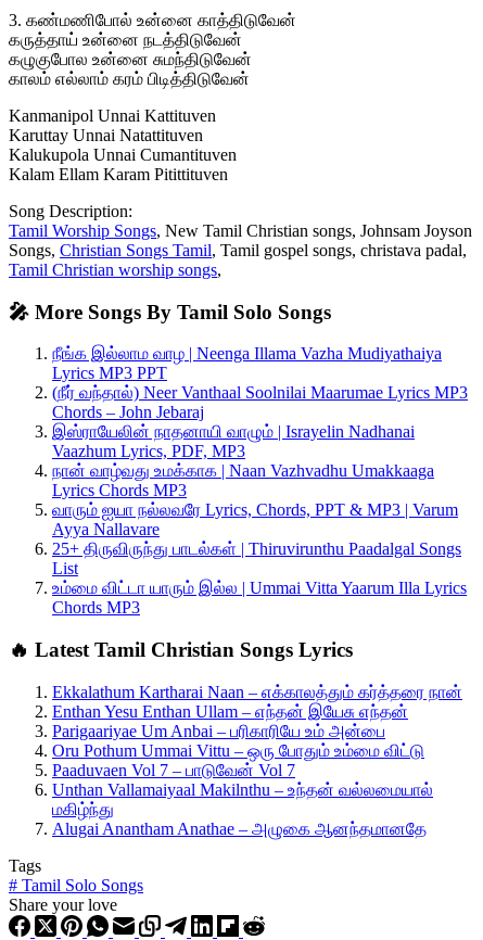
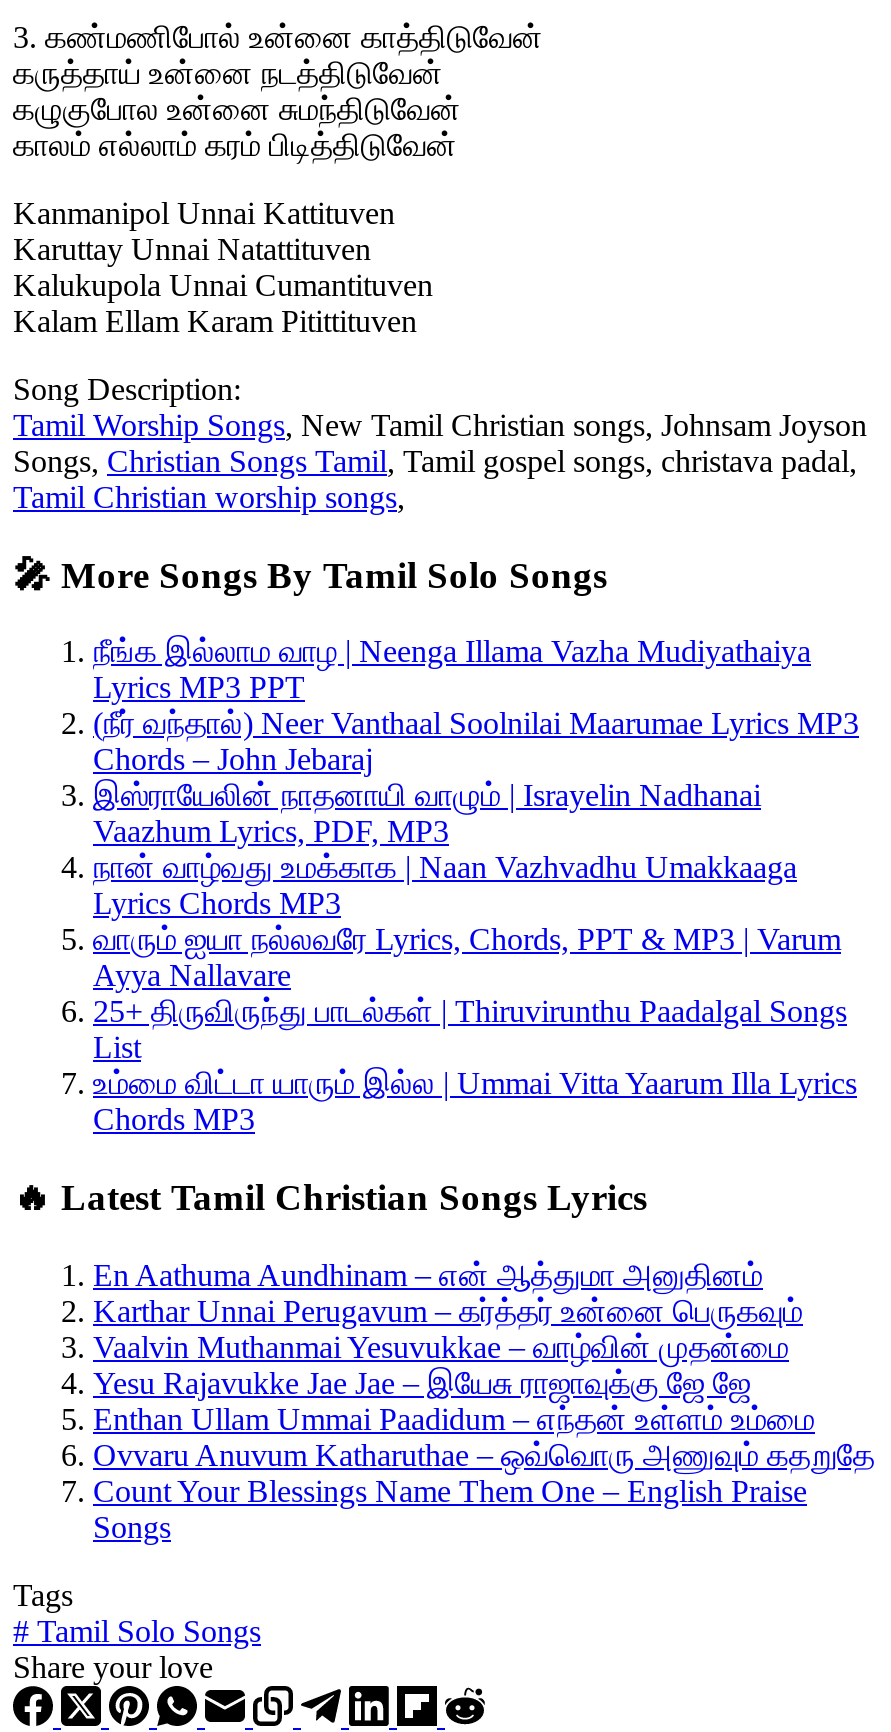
- Ekkalathum Kartharai Naan – எக்காலத்தும் கர்த்தரை நான்
- Enthan Yesu Enthan Ullam – எந்தன் இயேசு எந்தன்
- Parigaariyae Um Anbai – பரிகாரியே உம் அன்பை
- Oru Pothum Ummai Vittu – ஒரு போதும் உம்மை விட்டு
- Paaduvaen Vol 7 – பாடுவேன் Vol 7
- Unthan Vallamaiyaal Makilnthu – உந்தன் வல்லமையால்
- மகிழ்ந்து
- Alugai Anantham Anathae – அழுகை ஆனந்தமானதே
+ En Aathuma Aundhinam – என் ஆத்துமா அனுதினம்
+ Karthar Unnai Perugavum – கர்த்தர் உன்னை பெருகவும்
+ Vaalvin Muthanmai Yesuvukkae – வாழ்வின் முதன்மை
+ Yesu Rajavukke Jae Jae – இயேசு ராஜாவுக்கு ஜே ஜே
+ Enthan Ullam Ummai Paadidum – எந்தன் உள்ளம் உம்மை
+ Ovvaru Anuvum Katharuthae – ஒவ்வொரு அணுவும் கதறுதே
+ Count Your Blessings Name Them One – English Praise
+ Songs
